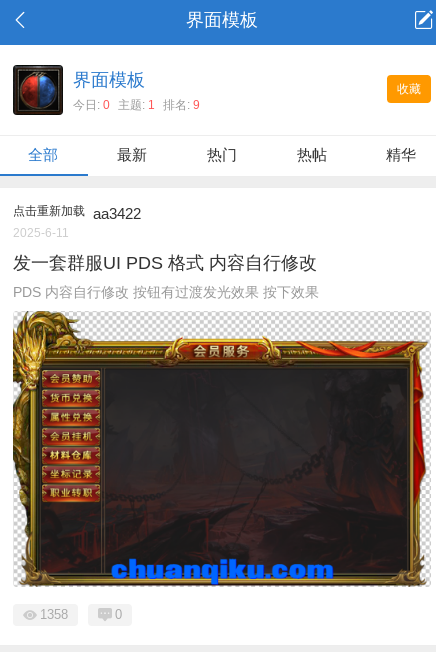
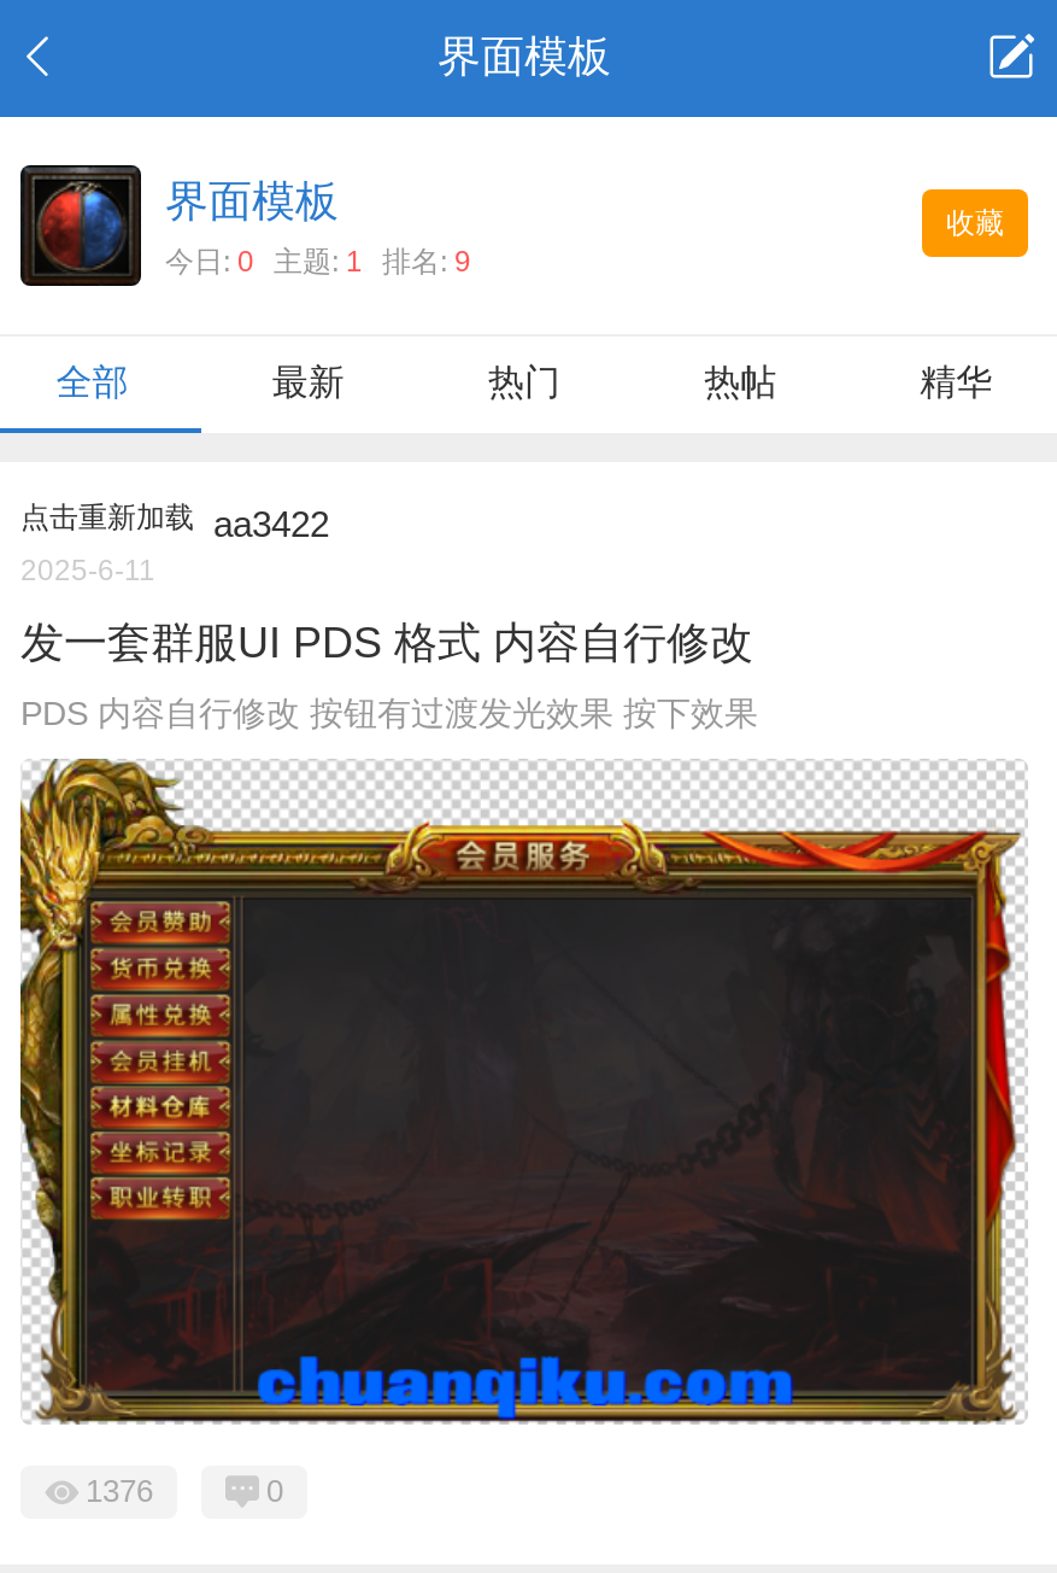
- 1358
+ 1376
